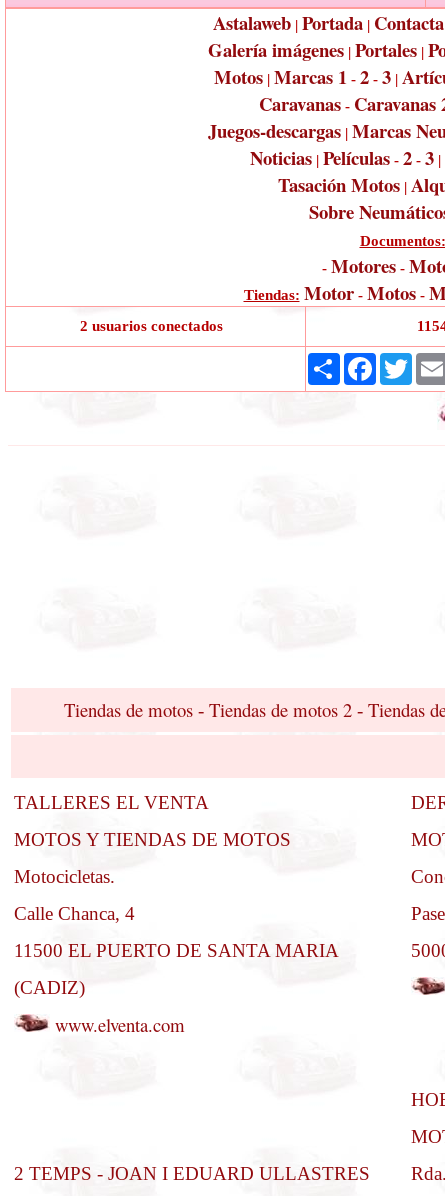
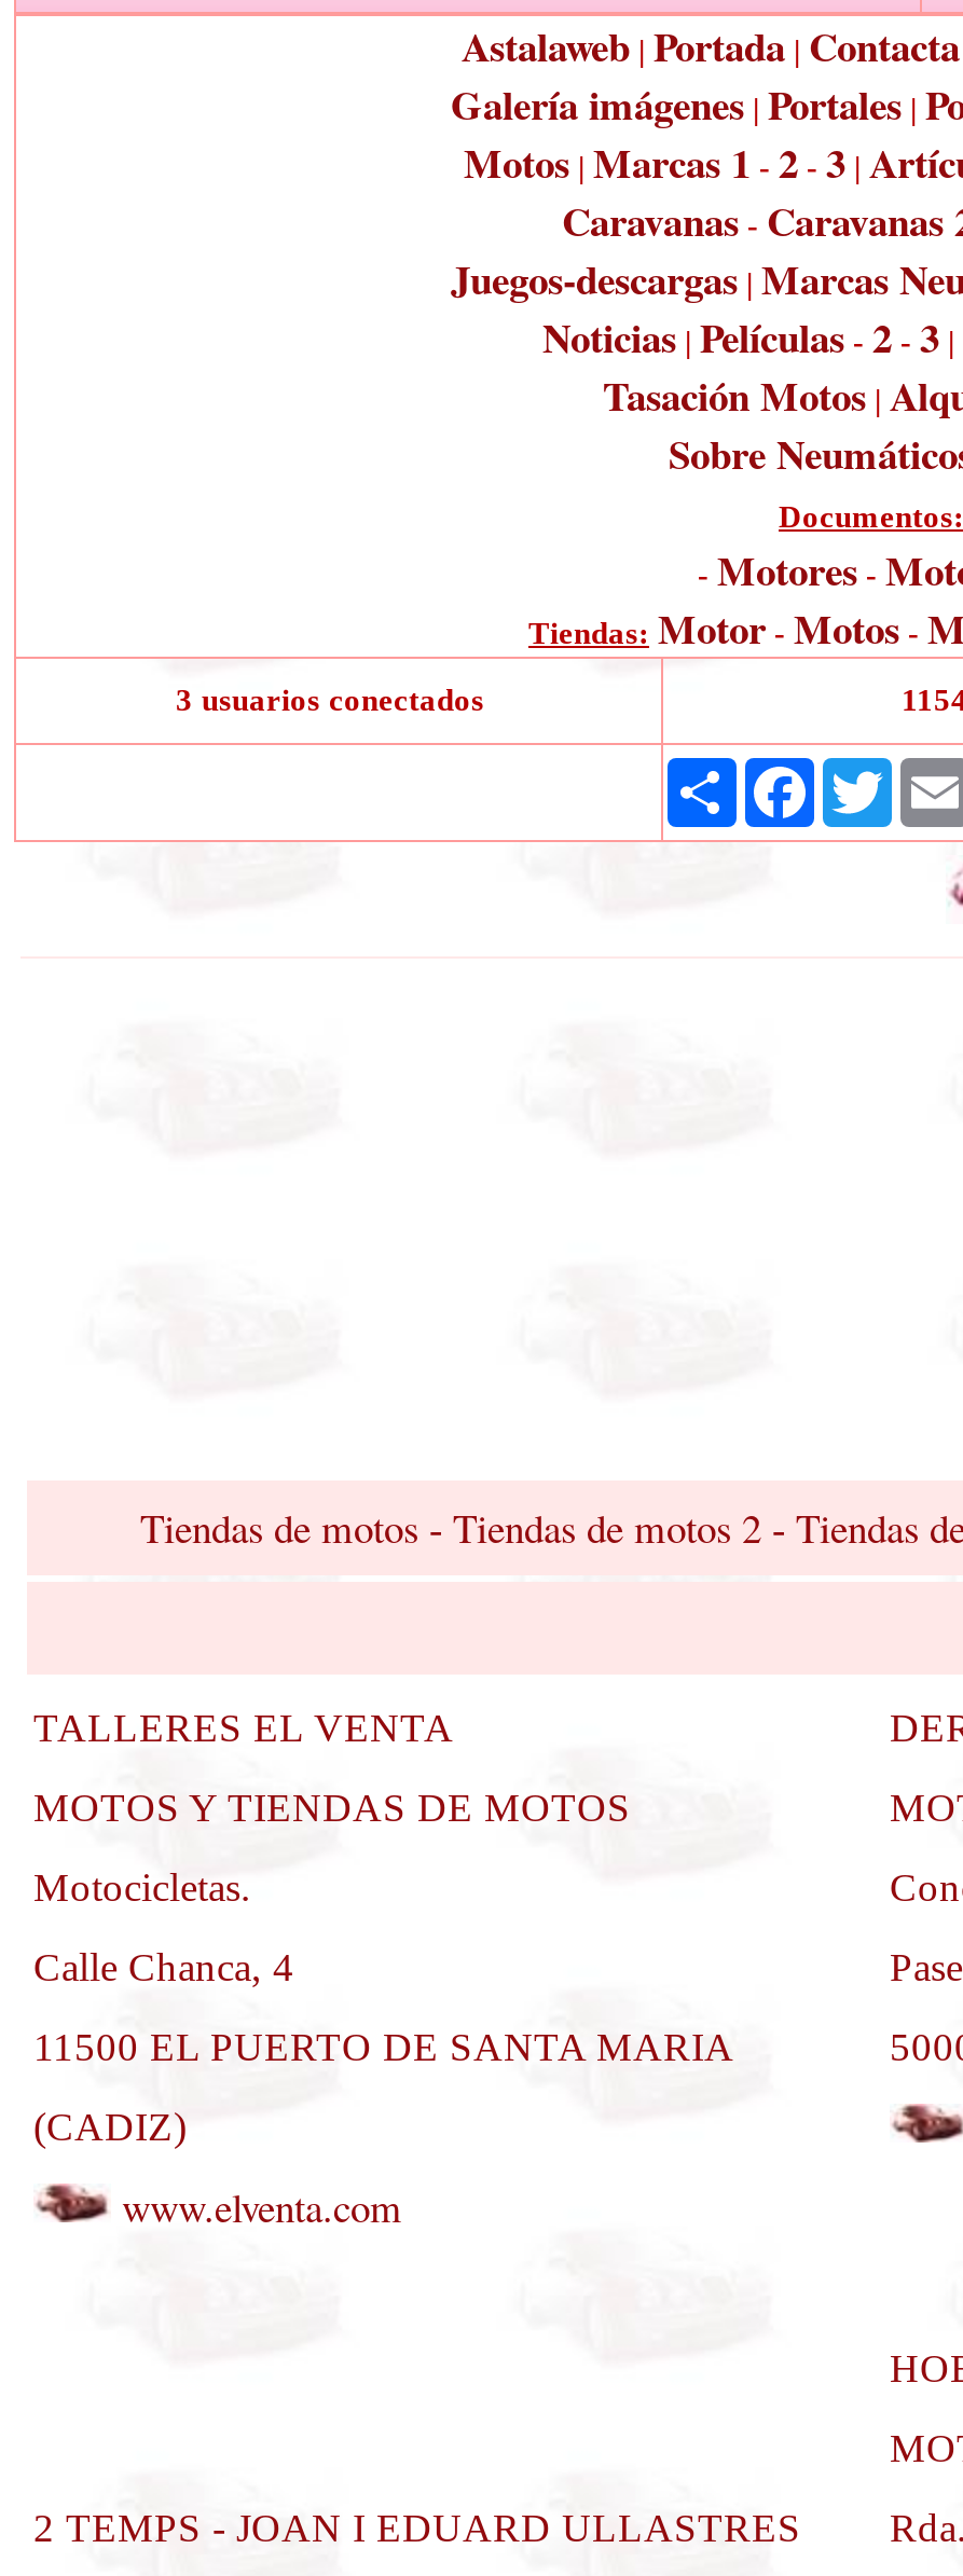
- 2 usuarios conectados
+ 3 usuarios conectados
